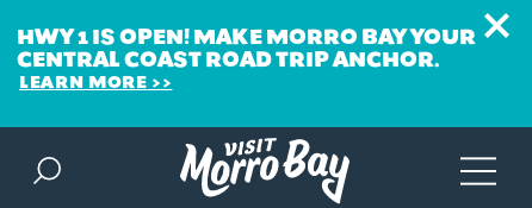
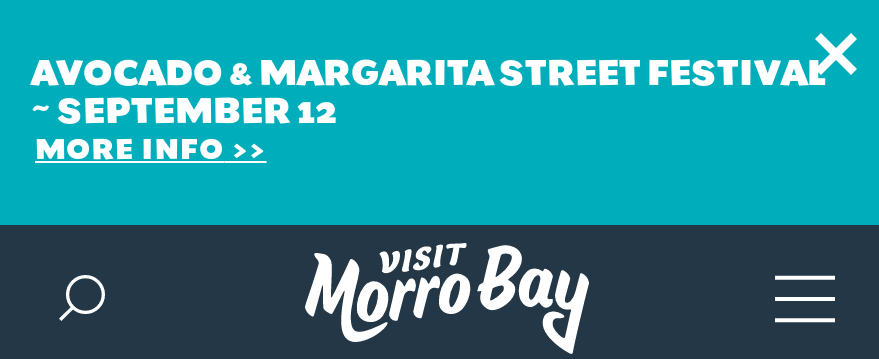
- HWY 1 IS OPEN! MAKE MORRO BAY YOUR
- CENTRAL COAST ROAD TRIP ANCHOR.
- LEARN MORE
+ AVOCADO & MARGARITA STREET FESTIVAL
+ ~ SEPTEMBER 12
+ MORE INFO
